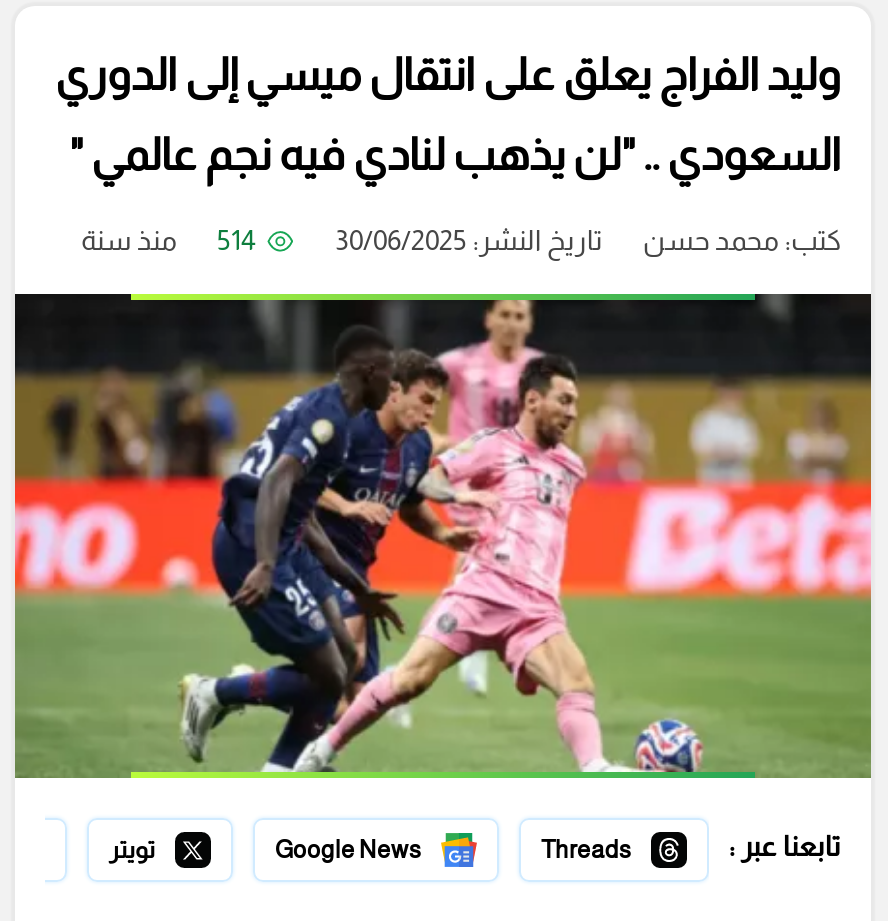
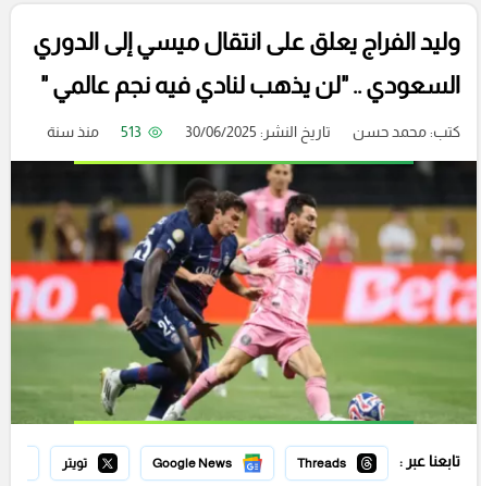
- 514
+ 513
